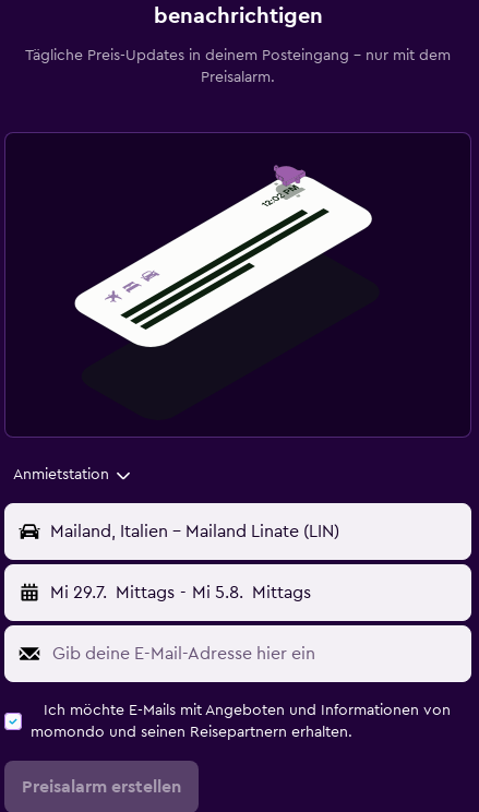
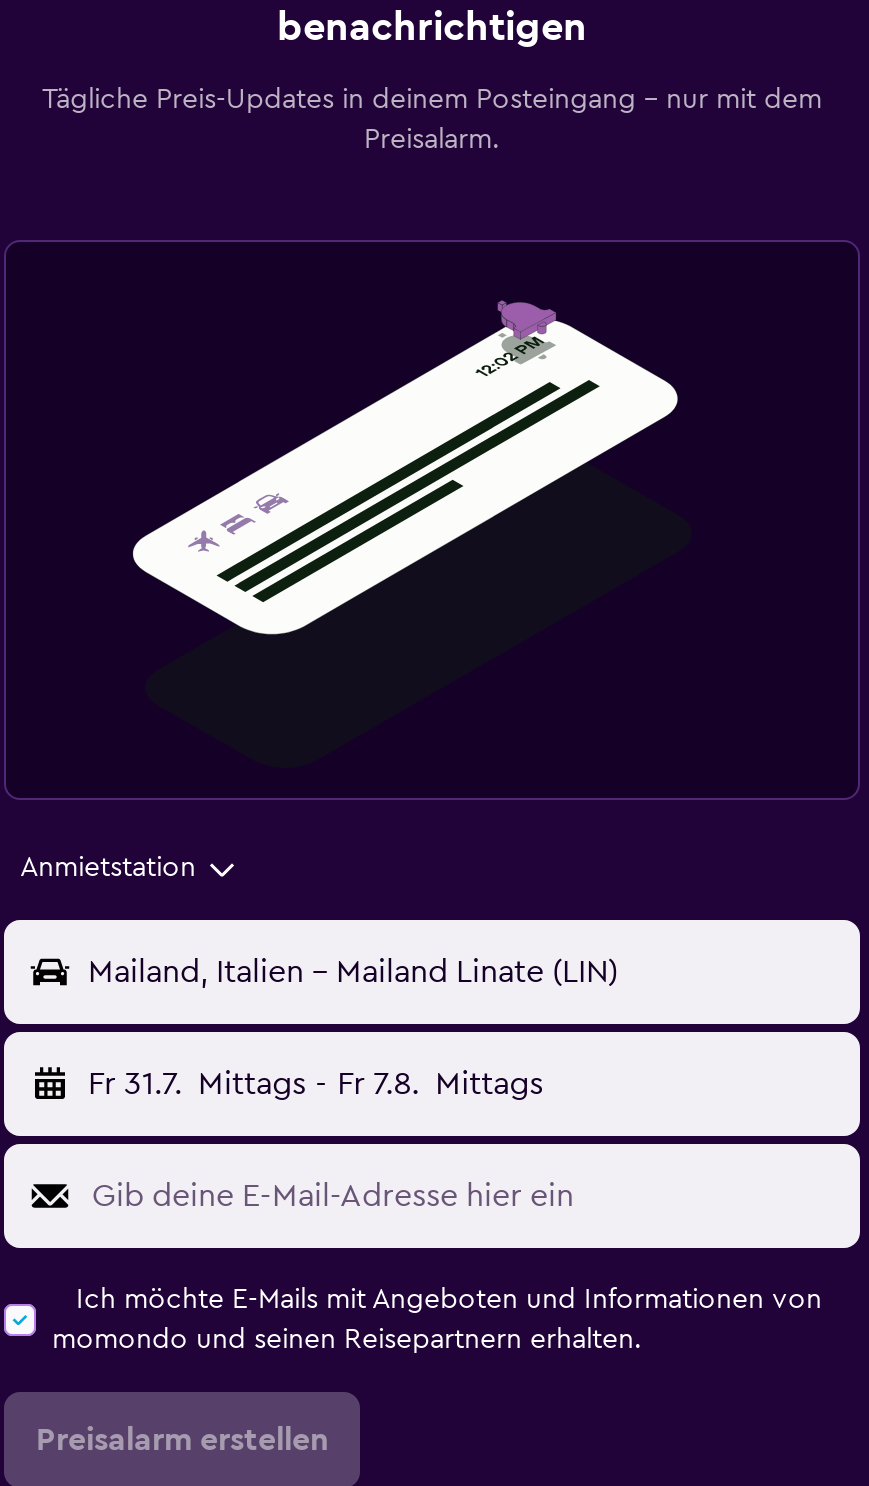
- Mi 29.7. Mittags - Mi 5.8. Mittags
+ Fr 31.7. Mittags - Fr 7.8. Mittags
